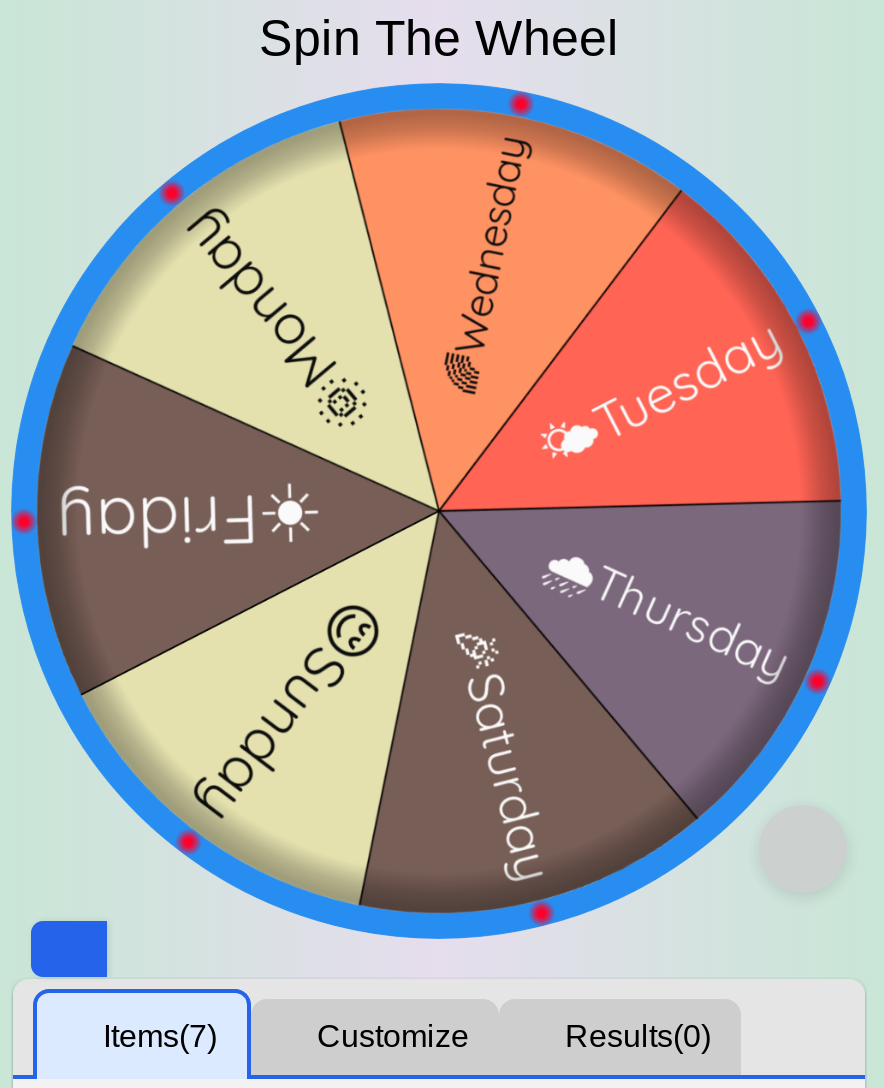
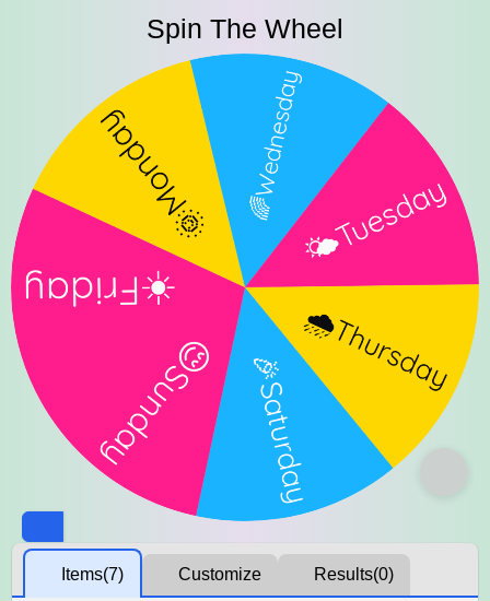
- [image]
+ [image]
